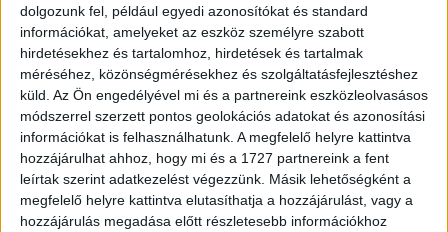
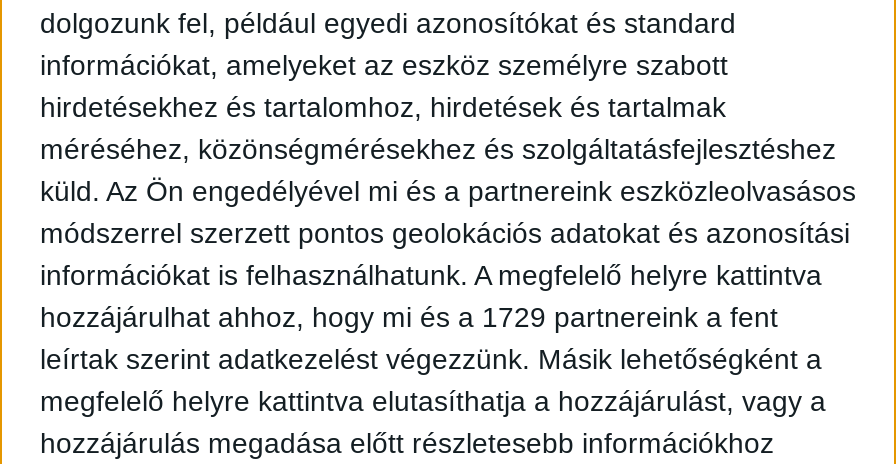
- hozzájárulhat ahhoz, hogy mi és a 1727 partnereink a fent
+ hozzájárulhat ahhoz, hogy mi és a 1729 partnereink a fent
